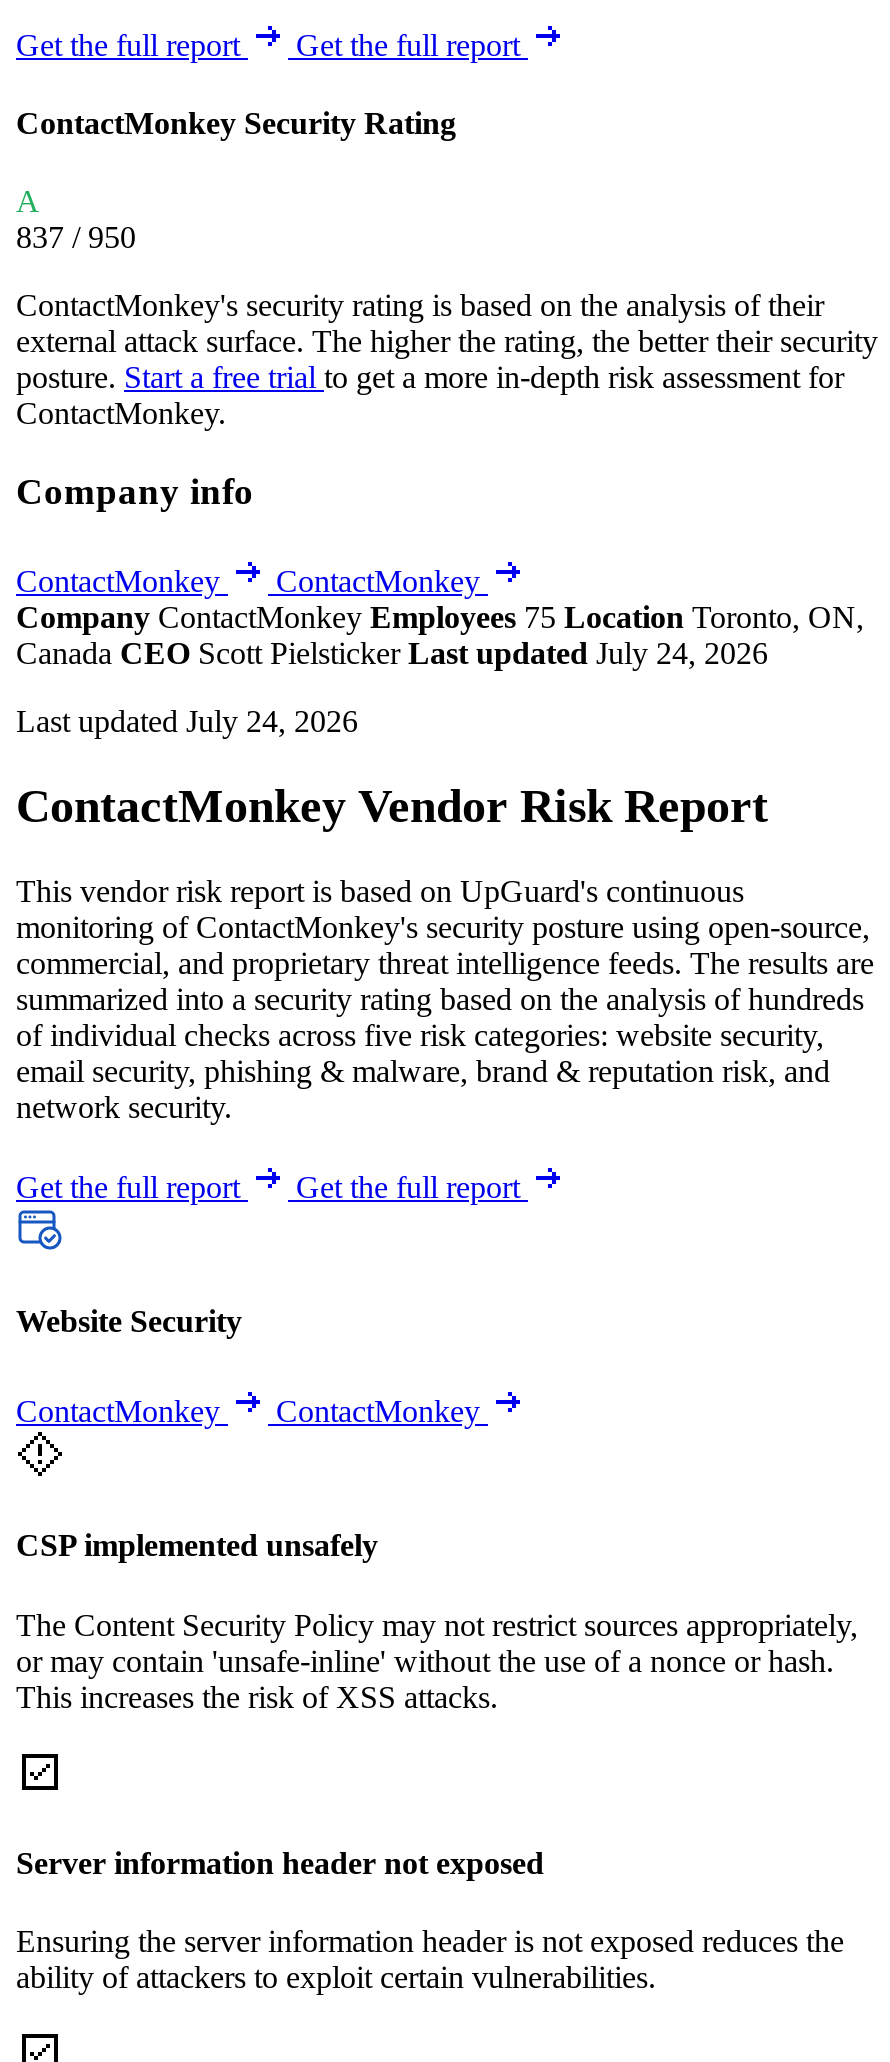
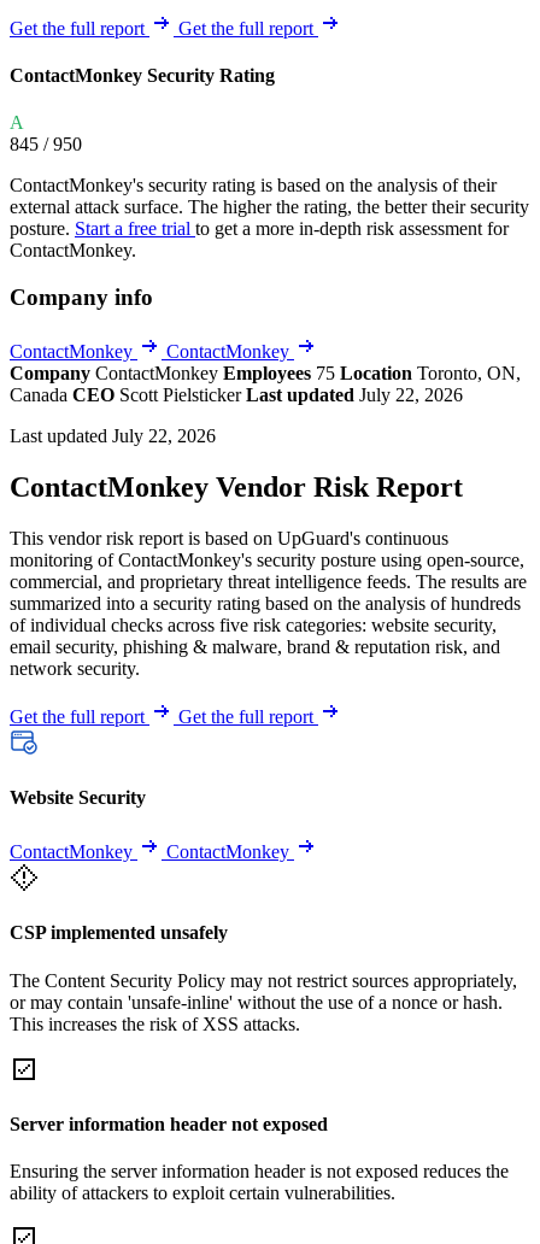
- 837 / 950
+ 845 / 950

- Canada CEO Scott Pielsticker Last updated July 24, 2026
+ Canada CEO Scott Pielsticker Last updated July 22, 2026

- Last updated July 24, 2026
+ Last updated July 22, 2026
